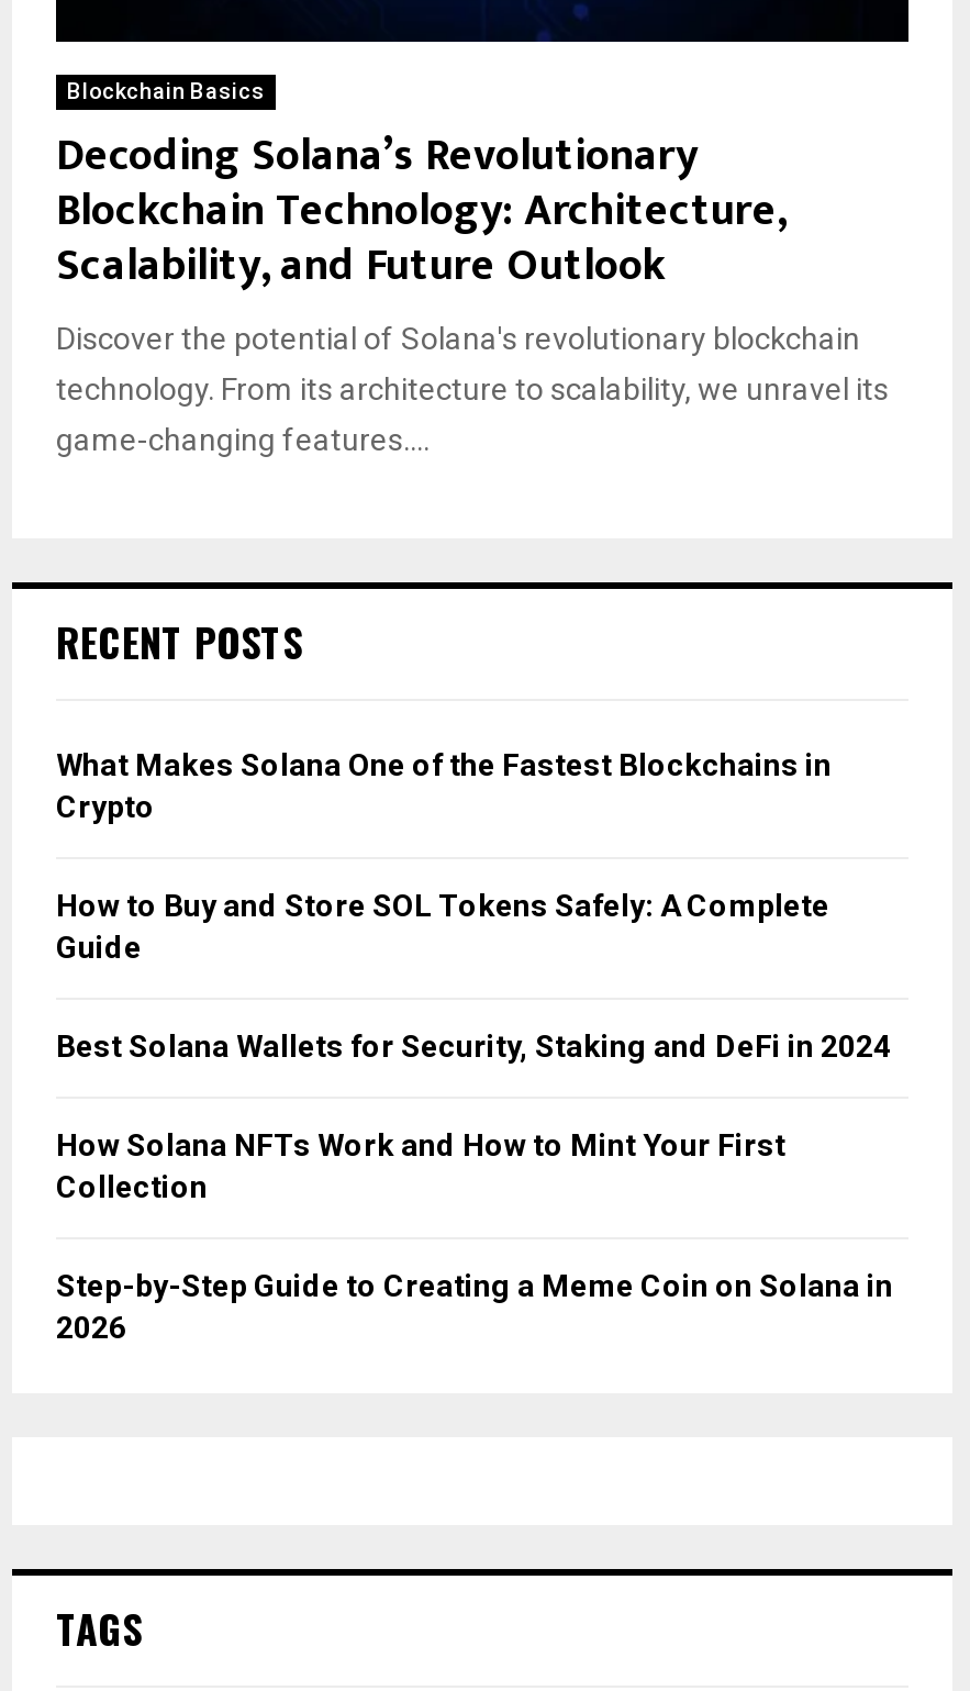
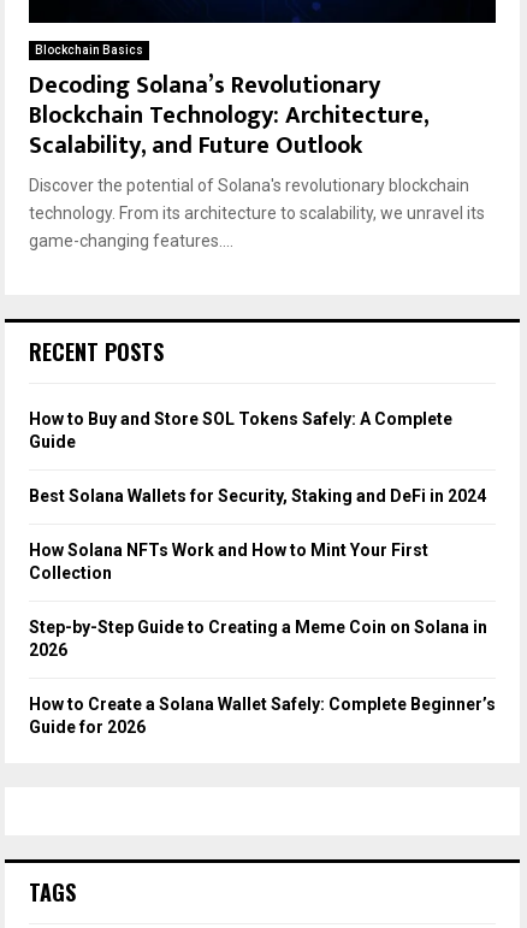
- What Makes Solana One of the Fastest Blockchains in
- Crypto

moved up: How to Buy and Store SOL Tokens Safely: A Complete | Guide | Best Solana Wallets for Security, Staking and DeFi in 2024 | How Solana NFTs Work and How to Mint Your First | Collection | Step-by-Step Guide to Creating a Meme Coin on Solana in | 2026

+ How to Create a Solana Wallet Safely: Complete Beginner’s
+ Guide for 2026
